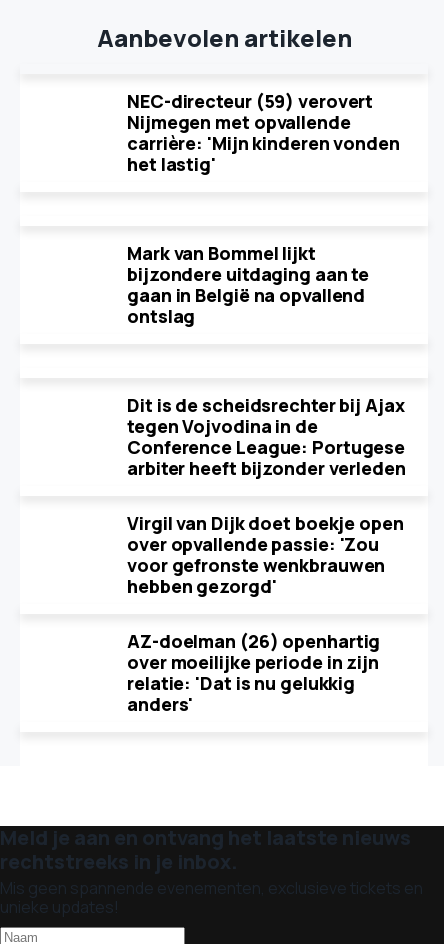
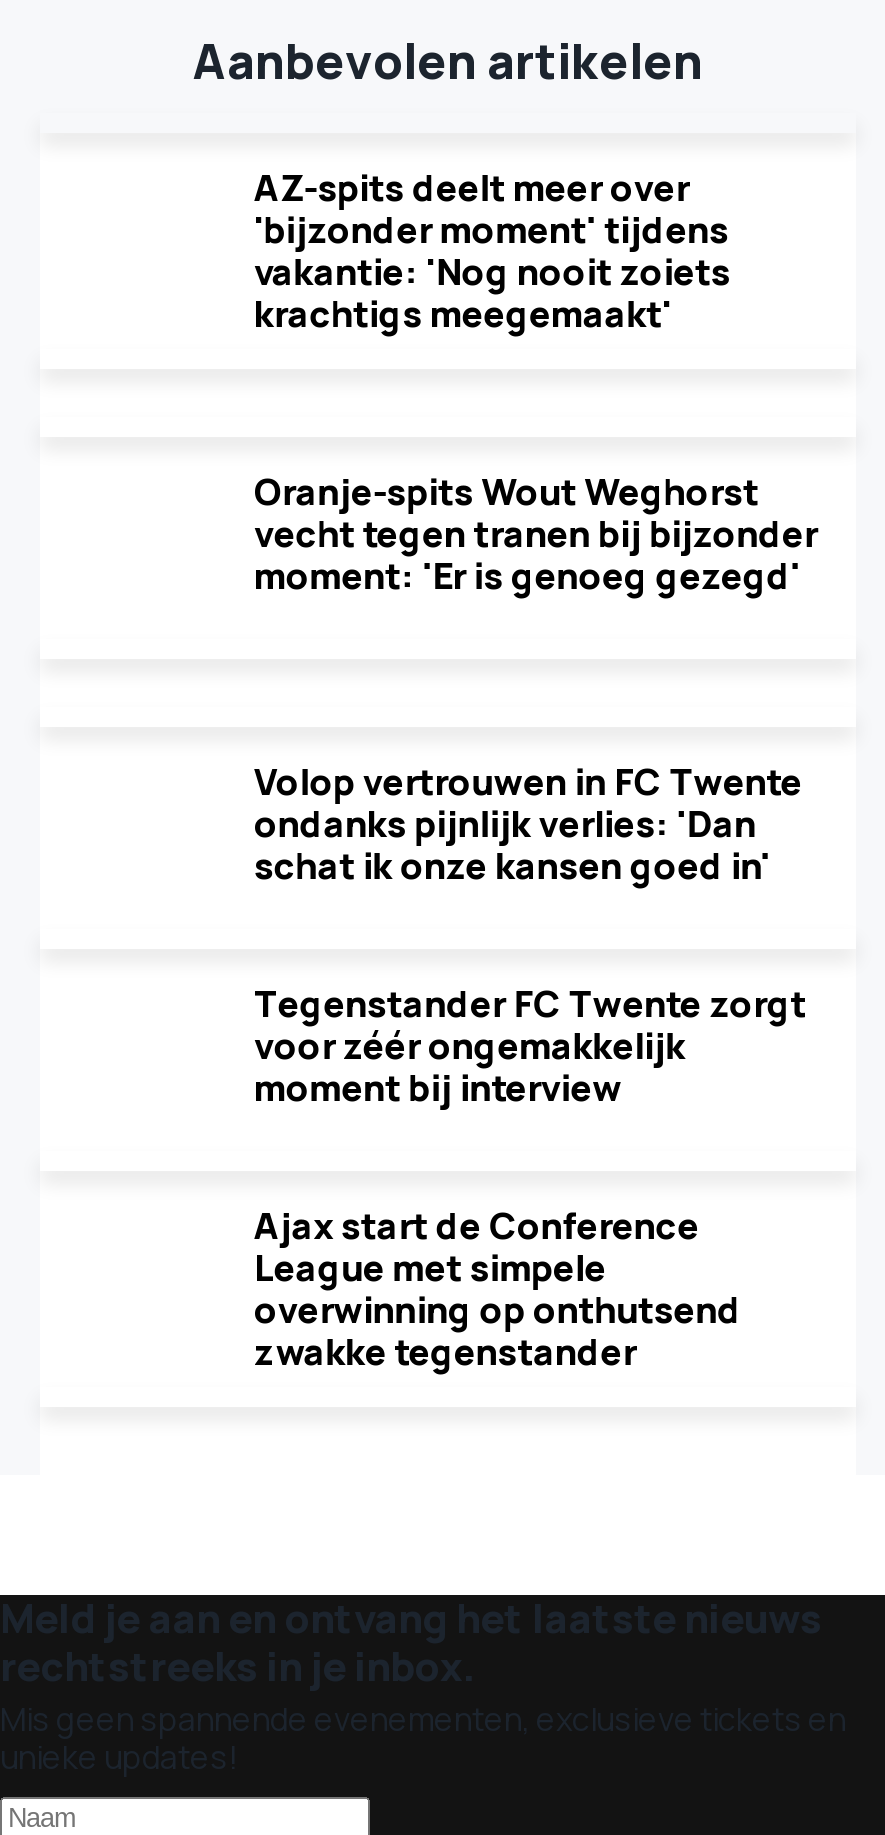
- NEC-directeur (59) verovert
- Nijmegen met opvallende
- carrière: 'Mijn kinderen vonden
- het lastig'
+ AZ-spits deelt meer over
+ 'bijzonder moment' tijdens
+ vakantie: 'Nog nooit zoiets
+ krachtigs meegemaakt'

- Mark van Bommel lijkt
- bijzondere uitdaging aan te
- gaan in België na opvallend
- ontslag
+ Oranje-spits Wout Weghorst
+ vecht tegen tranen bij bijzonder
+ moment: 'Er is genoeg gezegd'

- Dit is de scheidsrechter bij Ajax
- tegen Vojvodina in de
- Conference League: Portugese
- arbiter heeft bijzonder verleden
+ Volop vertrouwen in FC Twente
+ ondanks pijnlijk verlies: 'Dan
+ schat ik onze kansen goed in'

- Virgil van Dijk doet boekje open
- over opvallende passie: 'Zou
- voor gefronste wenkbrauwen
- hebben gezorgd'
+ Tegenstander FC Twente zorgt
+ voor zéér ongemakkelijk
+ moment bij interview

- AZ-doelman (26) openhartig
- over moeilijke periode in zijn
- relatie: 'Dat is nu gelukkig
- anders'
+ Ajax start de Conference
+ League met simpele
+ overwinning op onthutsend
+ zwakke tegenstander
